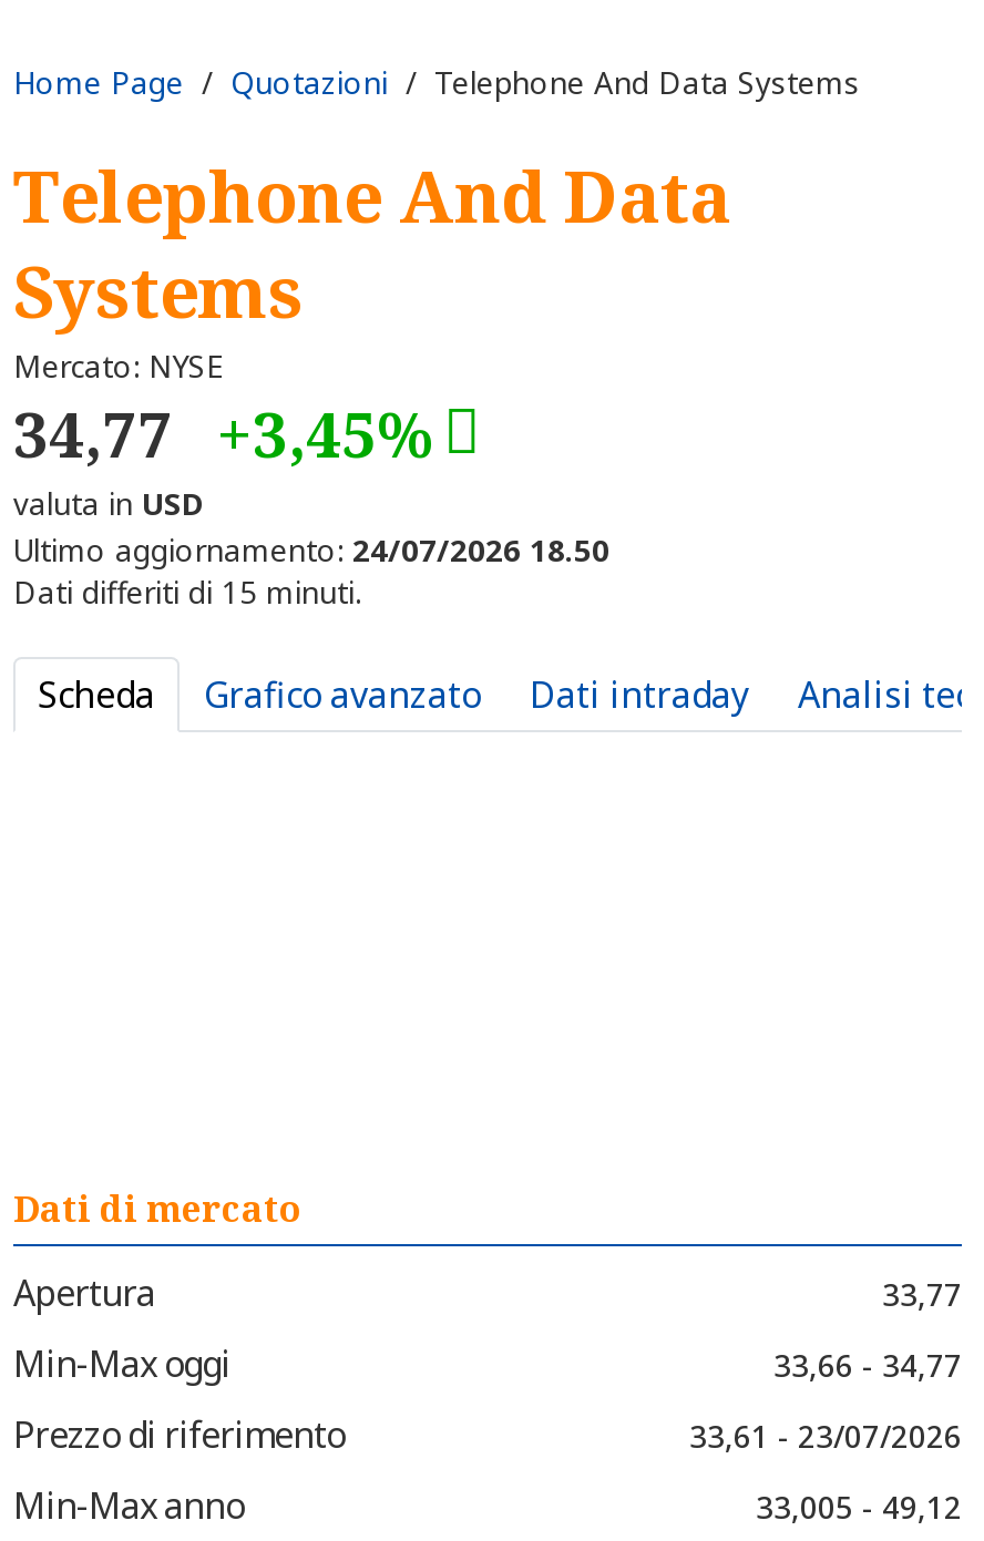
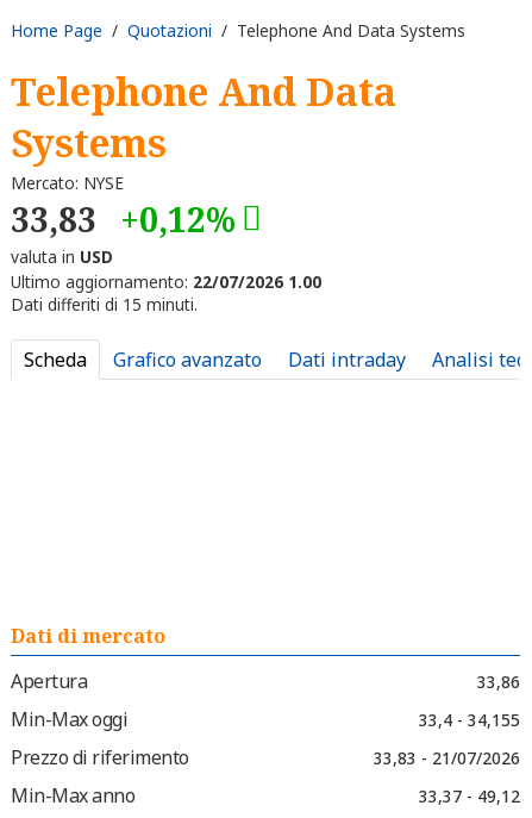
- 34,77 +3,45%
+ 33,83 +0,12%

- Ultimo aggiornamento: 24/07/2026 18.50
+ Ultimo aggiornamento: 22/07/2026 1.00

- 33,77
+ 33,86

- 33,66 - 34,77
+ 33,4 - 34,155

- 33,61 - 23/07/2026
+ 33,83 - 21/07/2026

- 33,005 - 49,12
+ 33,37 - 49,12
